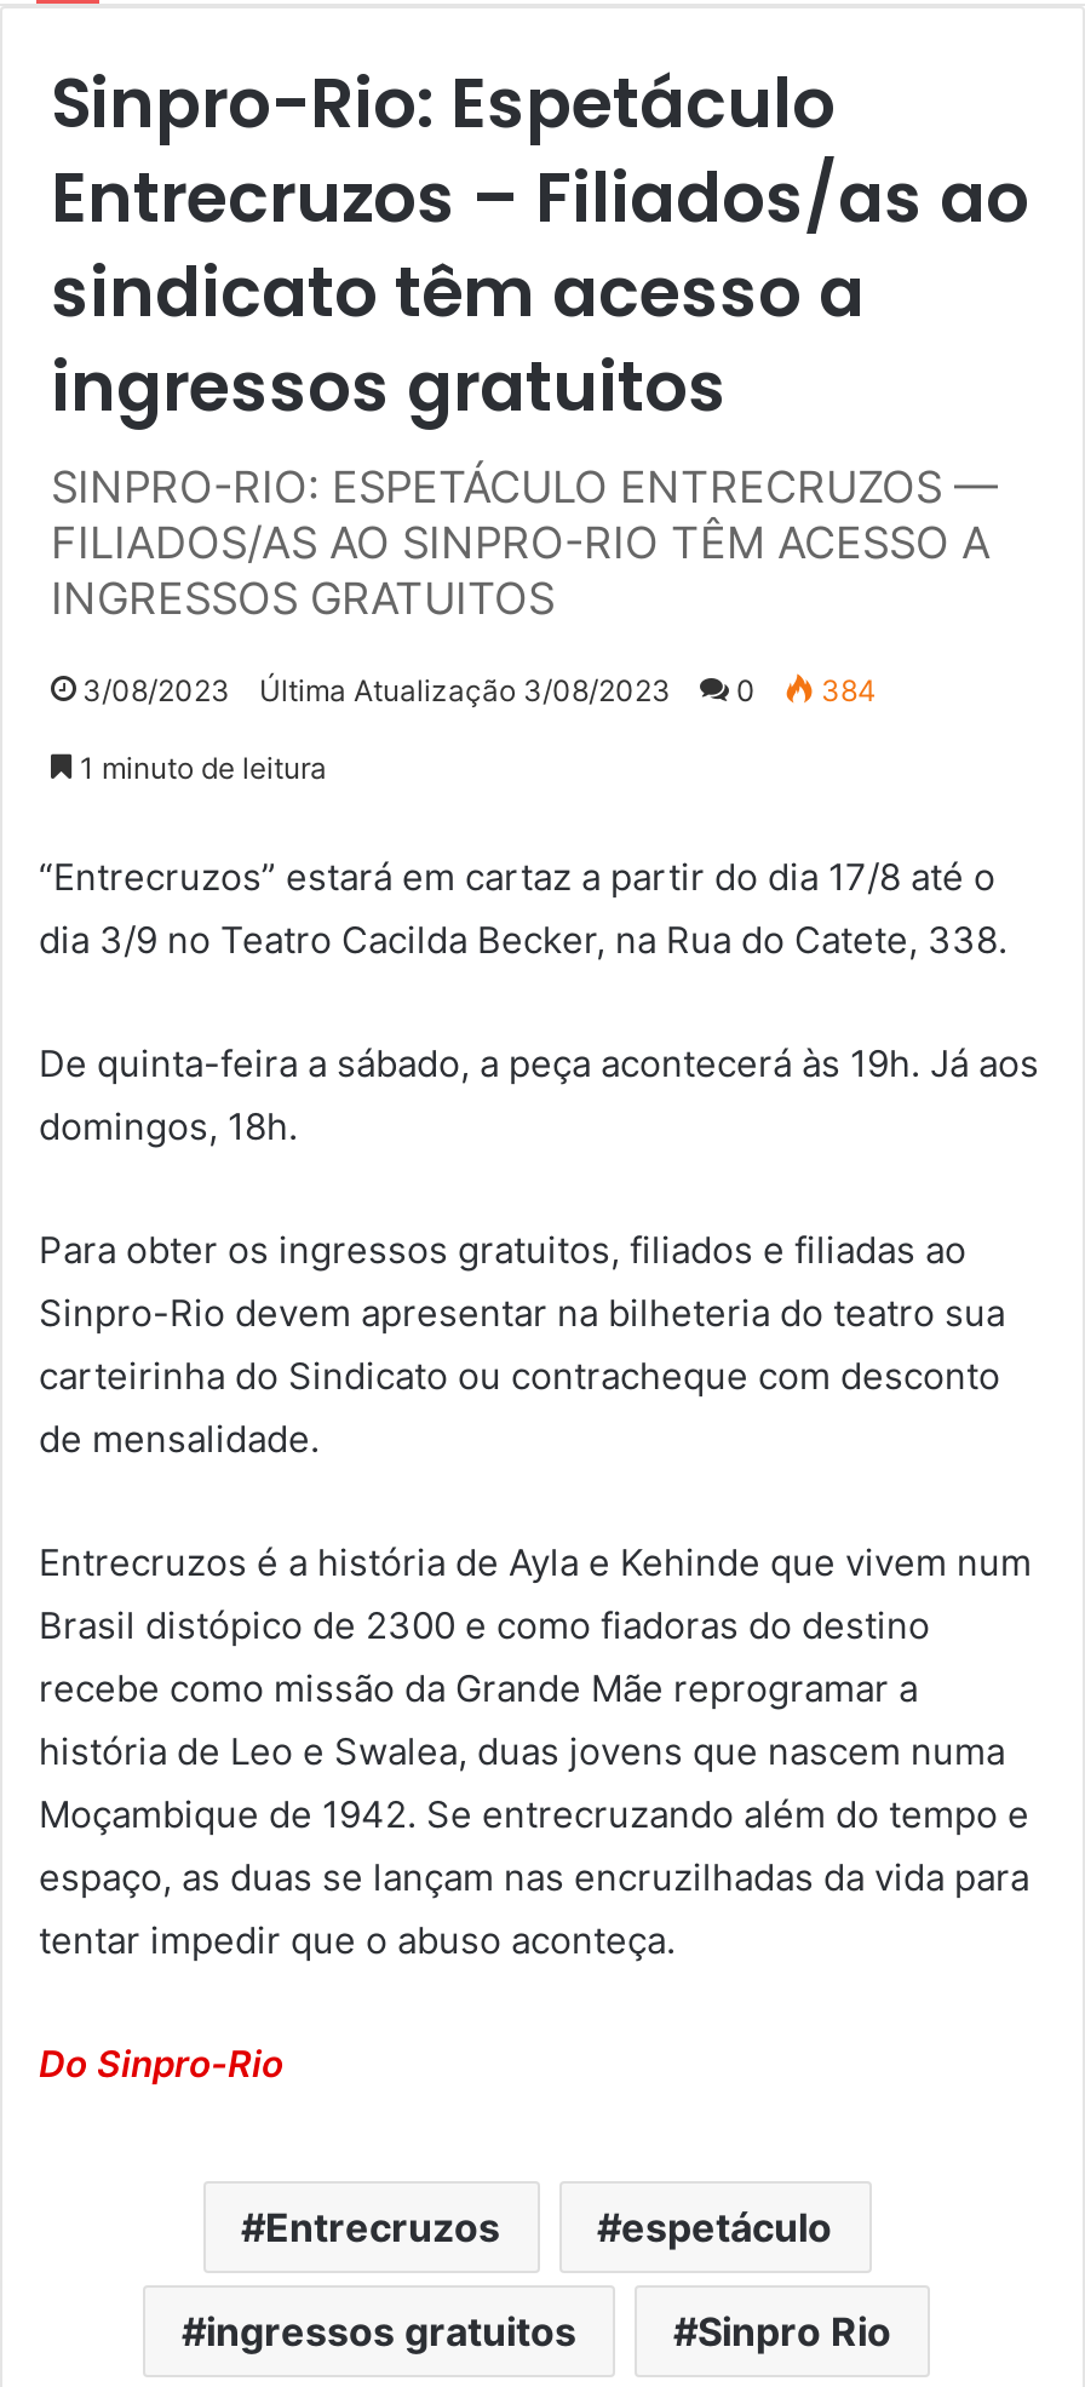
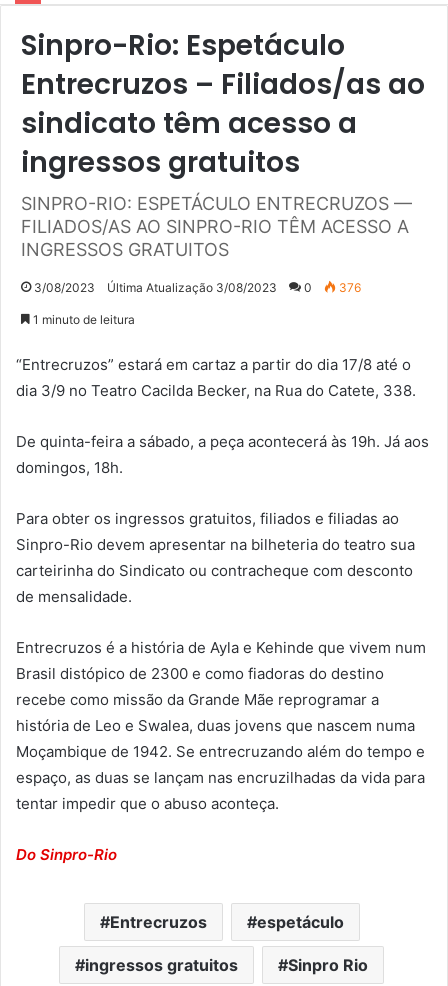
- 3/08/2023 Última Atualização 3/08/2023 0 384
+ 3/08/2023 Última Atualização 3/08/2023 0 376
